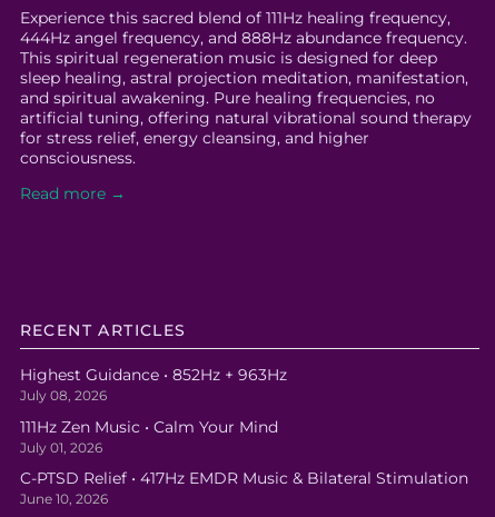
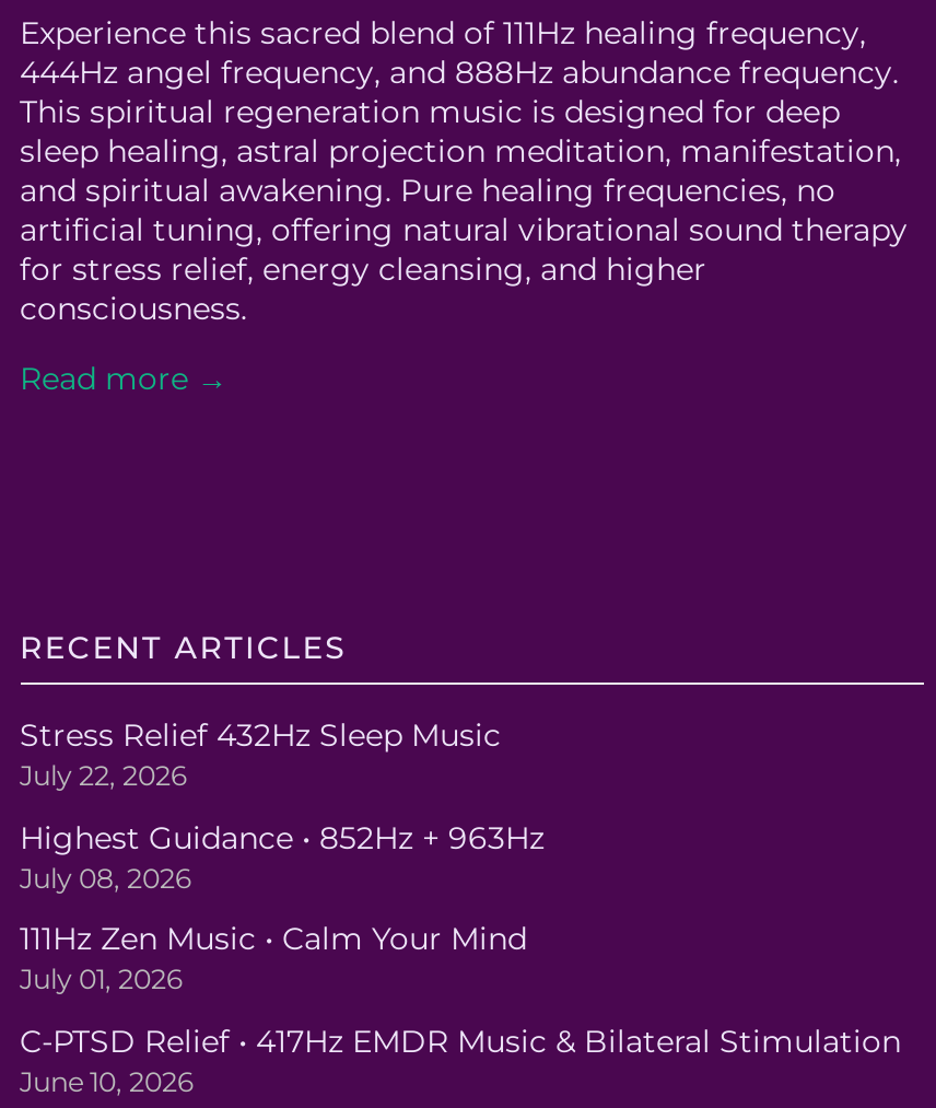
+ Stress Relief 432Hz Sleep Music
+ July 22, 2026
